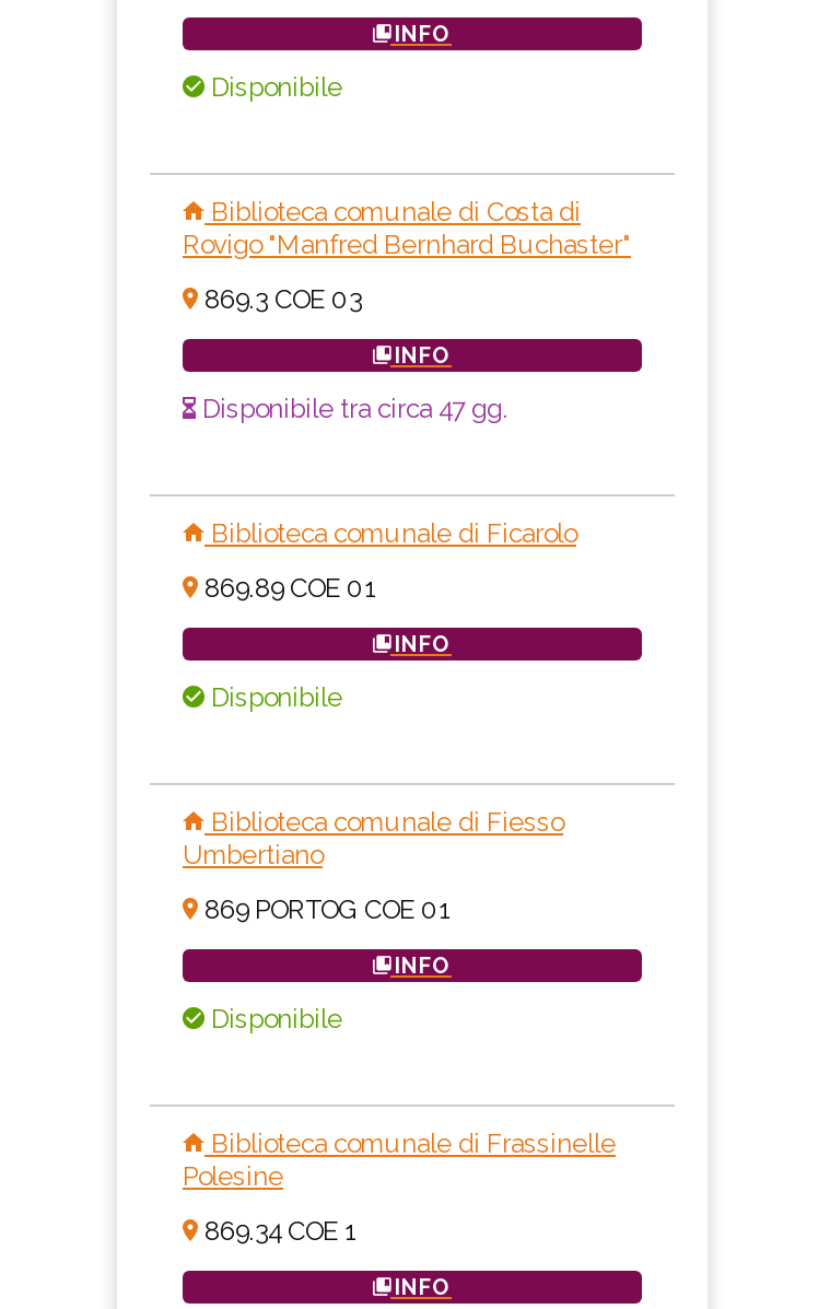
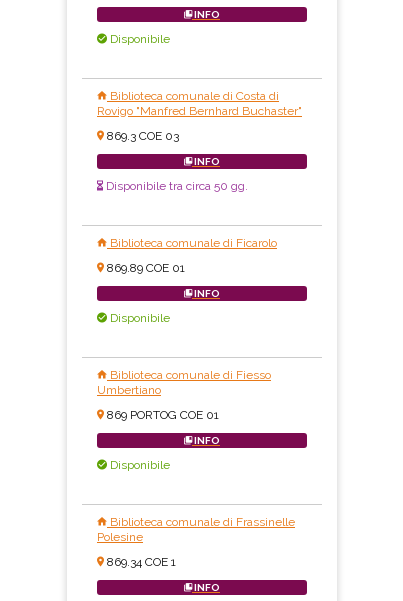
- Disponibile tra circa 47 gg.
+ Disponibile tra circa 50 gg.
